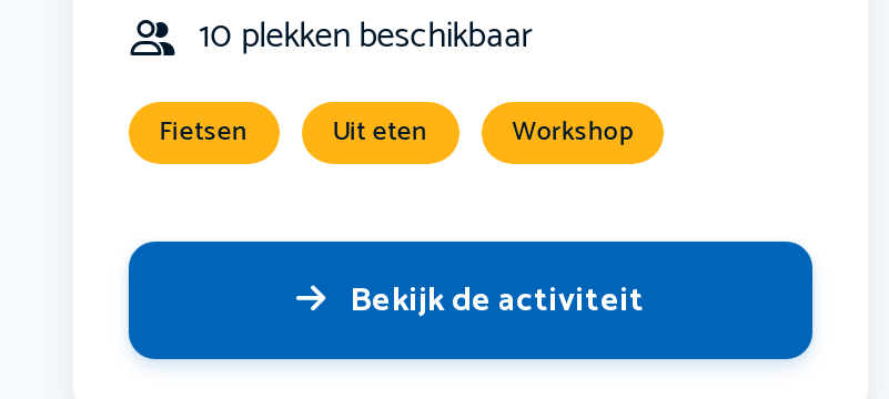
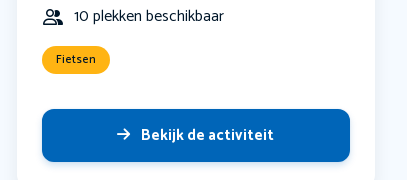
- Uit eten
- Workshop
